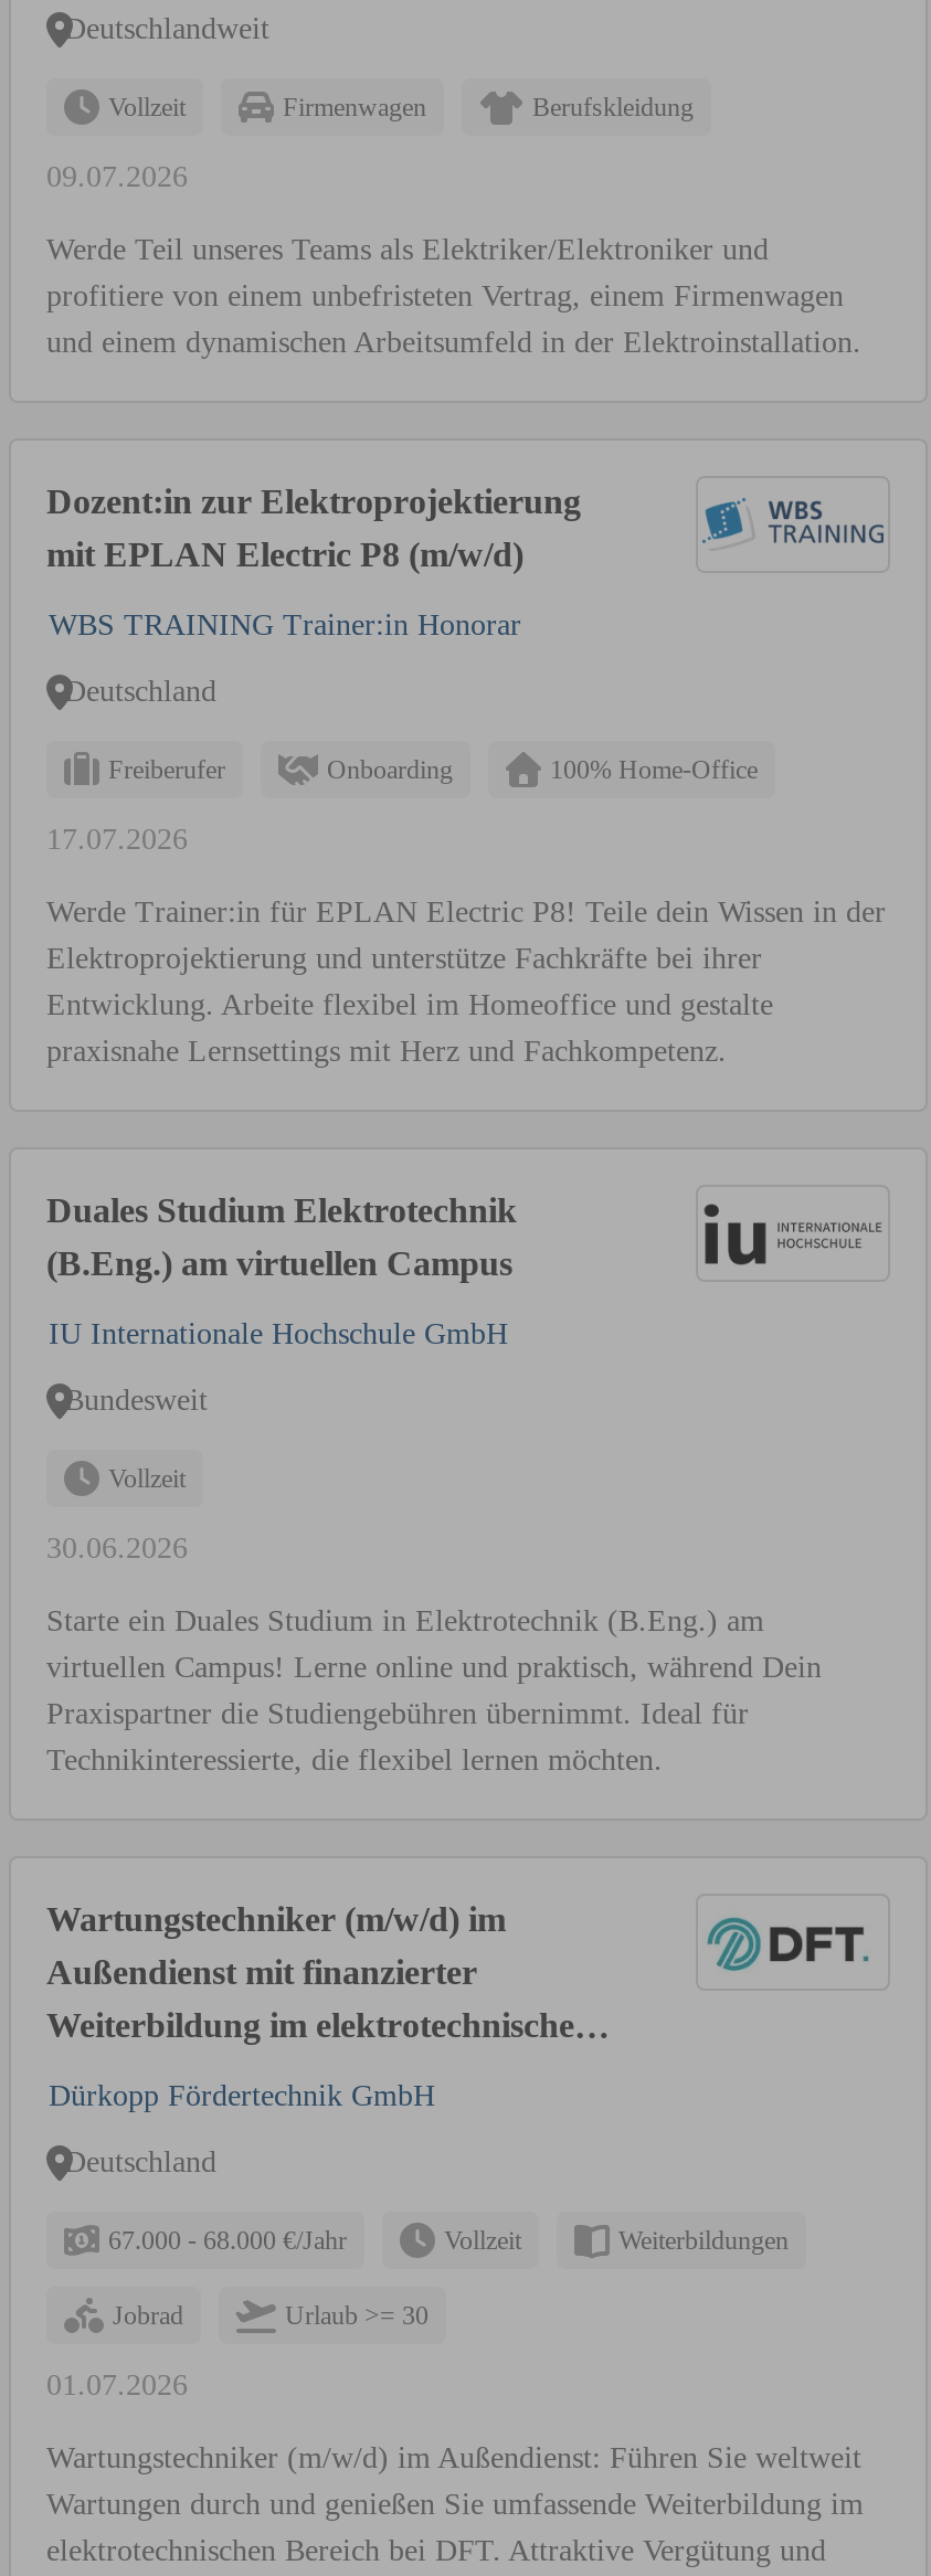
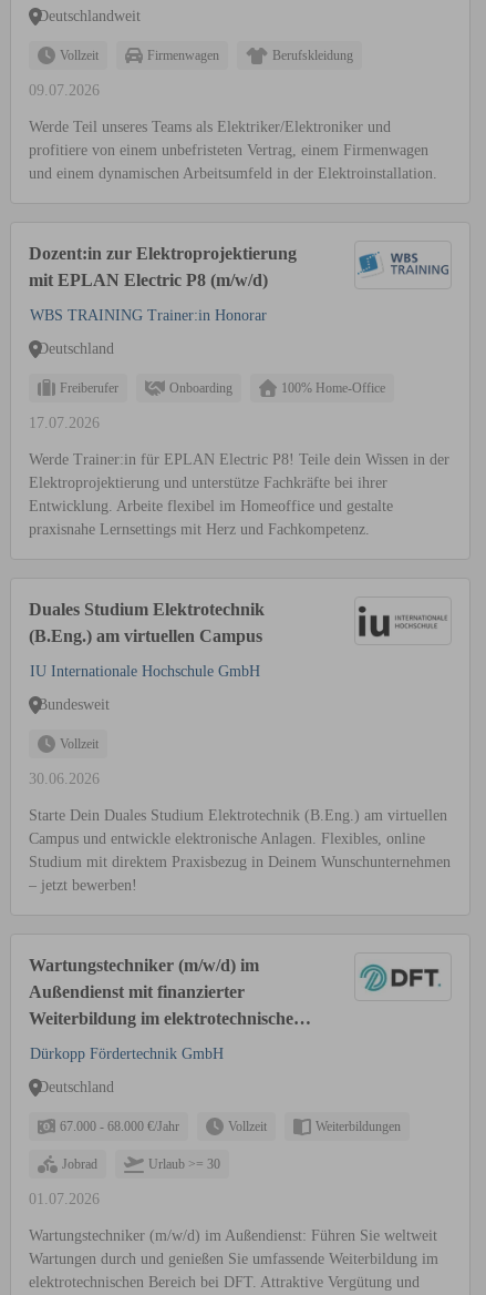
- Starte ein Duales Studium in Elektrotechnik (B.Eng.) am
- virtuellen Campus! Lerne online und praktisch, während Dein
- Praxispartner die Studiengebühren übernimmt. Ideal für
- Technikinteressierte, die flexibel lernen möchten.
+ Starte Dein Duales Studium Elektrotechnik (B.Eng.) am virtuellen
+ Campus und entwickle elektronische Anlagen. Flexibles, online
+ Studium mit direktem Praxisbezug in Deinem Wunschunternehmen
+ – jetzt bewerben!
